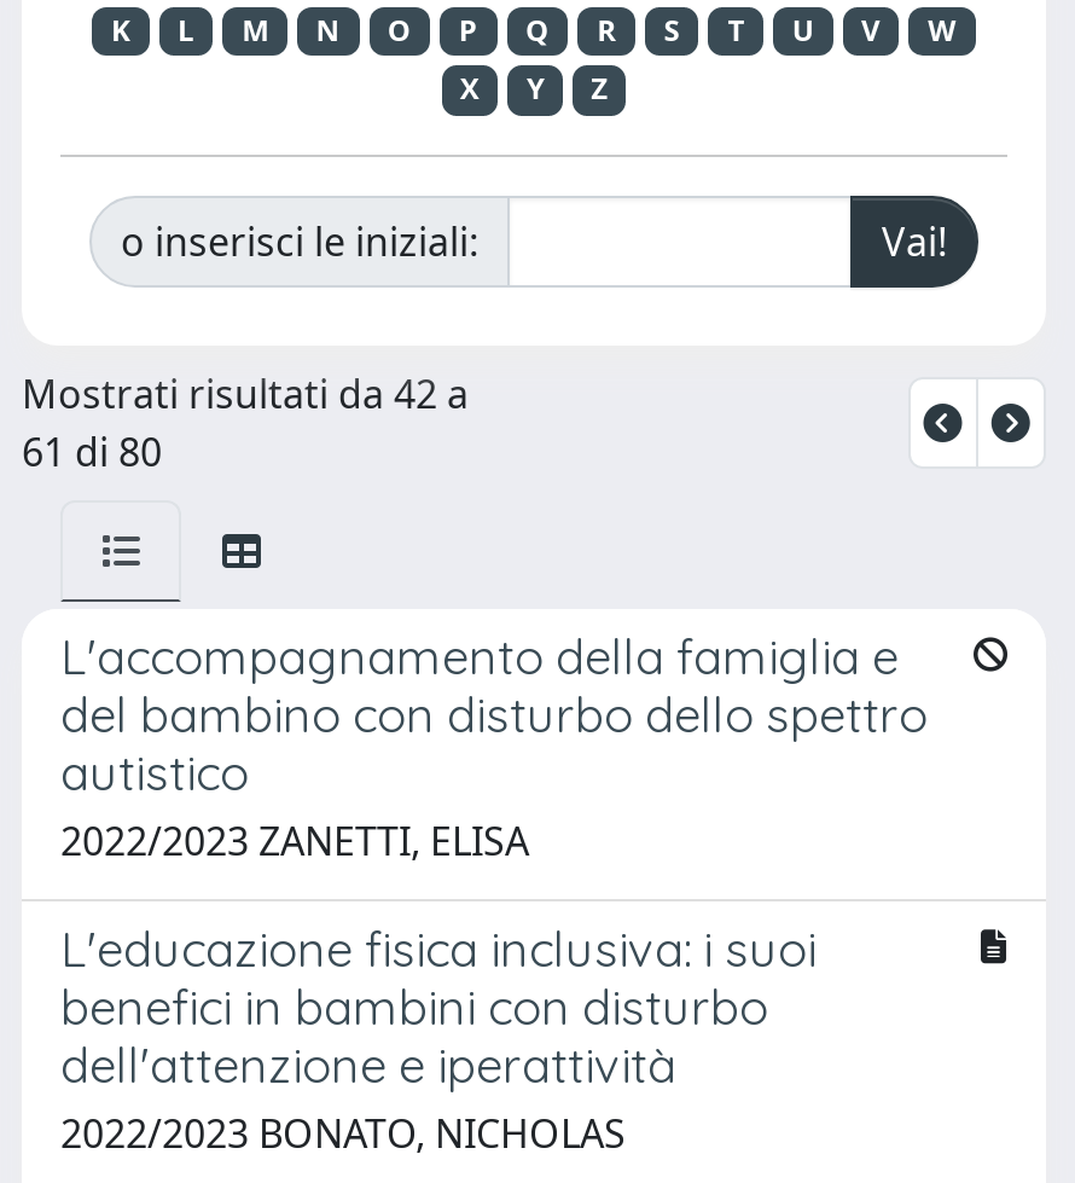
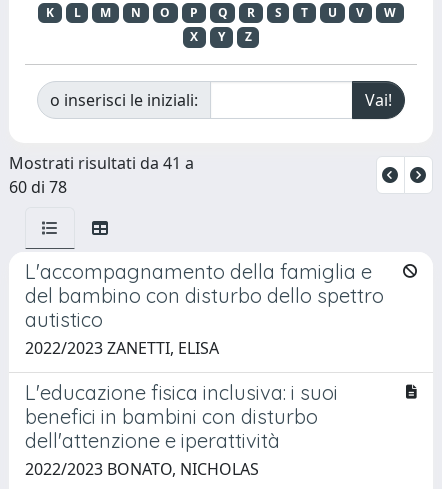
- Mostrati risultati da 42 a
+ Mostrati risultati da 41 a

- 61 di 80
+ 60 di 78
